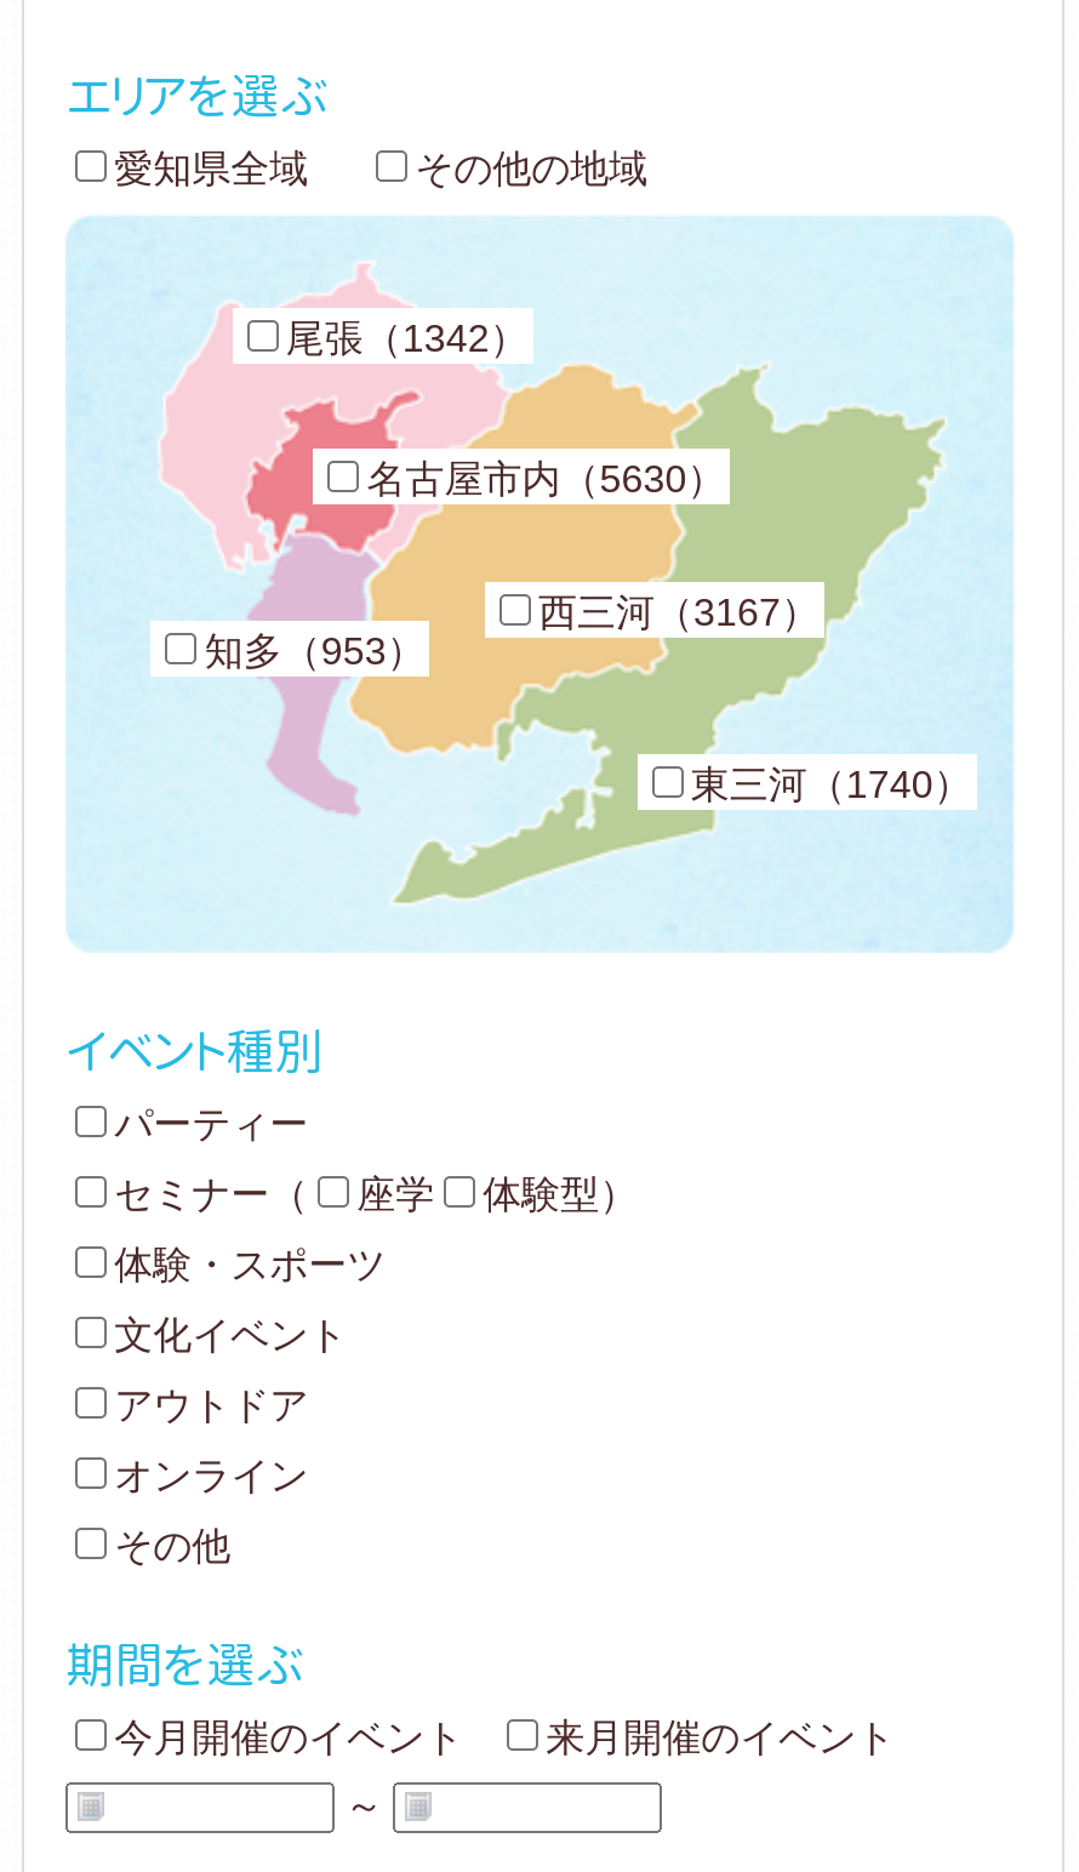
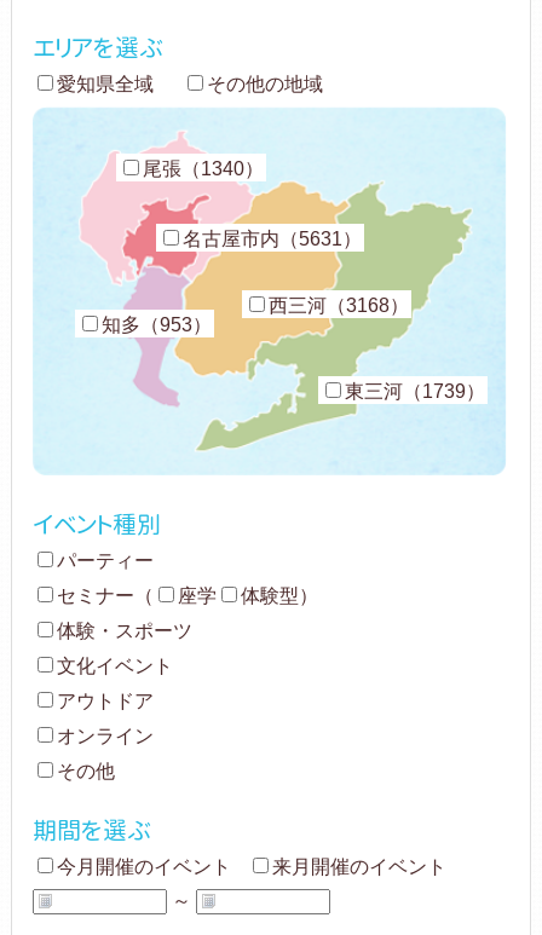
- 尾張（1342）
+ 尾張（1340）

- 名古屋市内（5630）
+ 名古屋市内（5631）

- 西三河（3167）
+ 西三河（3168）

- 東三河（1740）
+ 東三河（1739）
